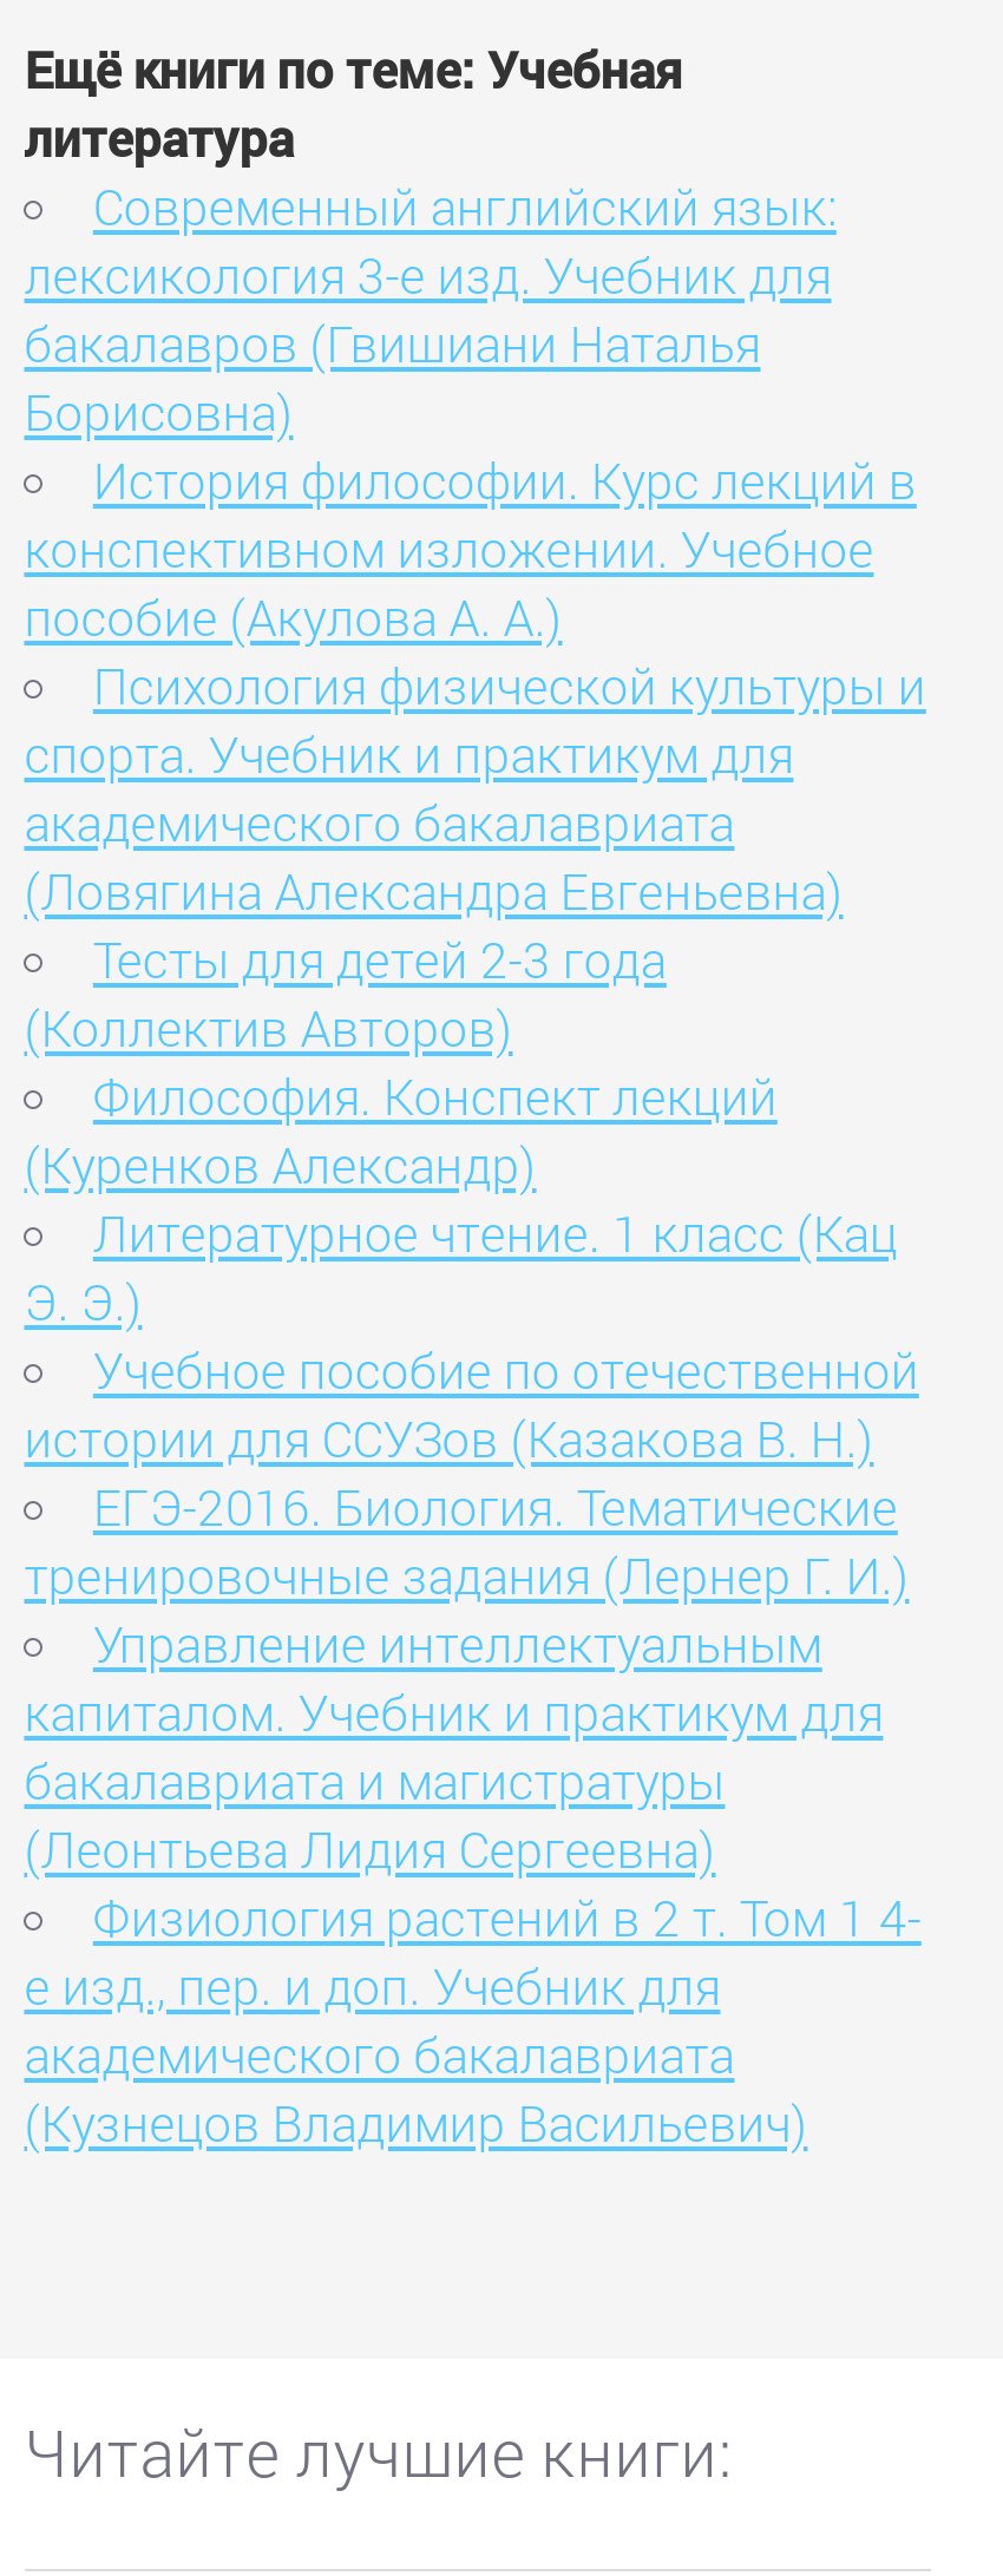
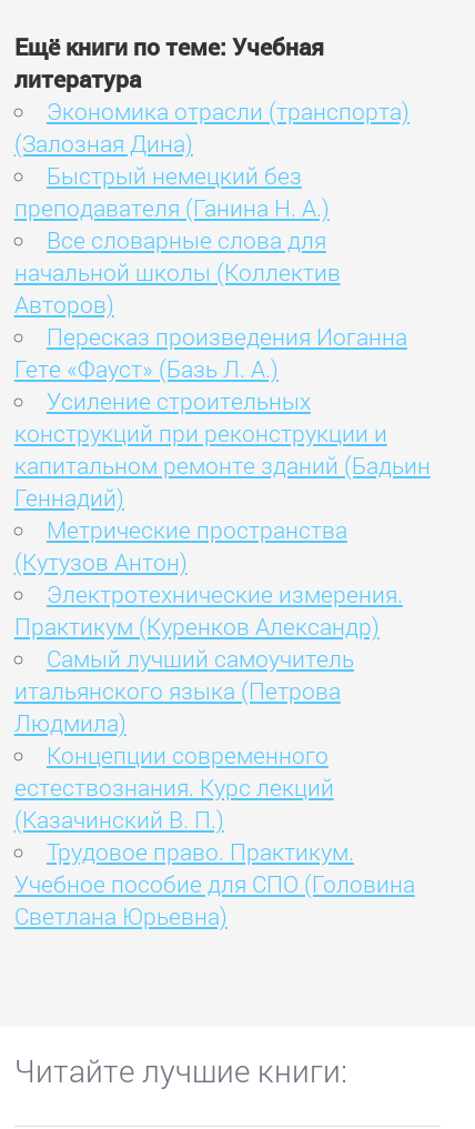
- Современный английский язык:
- лексикология 3-е изд. Учебник для
- бакалавров (Гвишиани Наталья
- Борисовна)
- История философии. Курс лекций в
- конспективном изложении. Учебное
- пособие (Акулова А. А.)
- Психология физической культуры и
- спорта. Учебник и практикум для
- академического бакалавриата
- (Ловягина Александра Евгеньевна)
- Тесты для детей 2-3 года
- (Коллектив Авторов)
- Философия. Конспект лекций
- (Куренков Александр)
- Литературное чтение. 1 класс (Кац
- Э. Э.)
- Учебное пособие по отечественной
- истории для ССУЗов (Казакова В. Н.)
- ЕГЭ-2016. Биология. Тематические
- тренировочные задания (Лернер Г. И.)
- Управление интеллектуальным
- капиталом. Учебник и практикум для
- бакалавриата и магистратуры
- (Леонтьева Лидия Сергеевна)
- Физиология растений в 2 т. Том 1 4-
- е изд., пер. и доп. Учебник для
- академического бакалавриата
- (Кузнецов Владимир Васильевич)
+ Экономика отрасли (транспорта)
+ (Залозная Дина)
+ Быстрый немецкий без
+ преподавателя (Ганина Н. А.)
+ Все словарные слова для
+ начальной школы (Коллектив
+ Авторов)
+ Пересказ произведения Иоганна
+ Гете «Фауст» (Базь Л. А.)
+ Усиление строительных
+ конструкций при реконструкции и
+ капитальном ремонте зданий (Бадьин
+ Геннадий)
+ Метрические пространства
+ (Кутузов Антон)
+ Электротехнические измерения.
+ Практикум (Куренков Александр)
+ Самый лучший самоучитель
+ итальянского языка (Петрова
+ Людмила)
+ Концепции современного
+ естествознания. Курс лекций
+ (Казачинский В. П.)
+ Трудовое право. Практикум.
+ Учебное пособие для СПО (Головина
+ Светлана Юрьевна)
